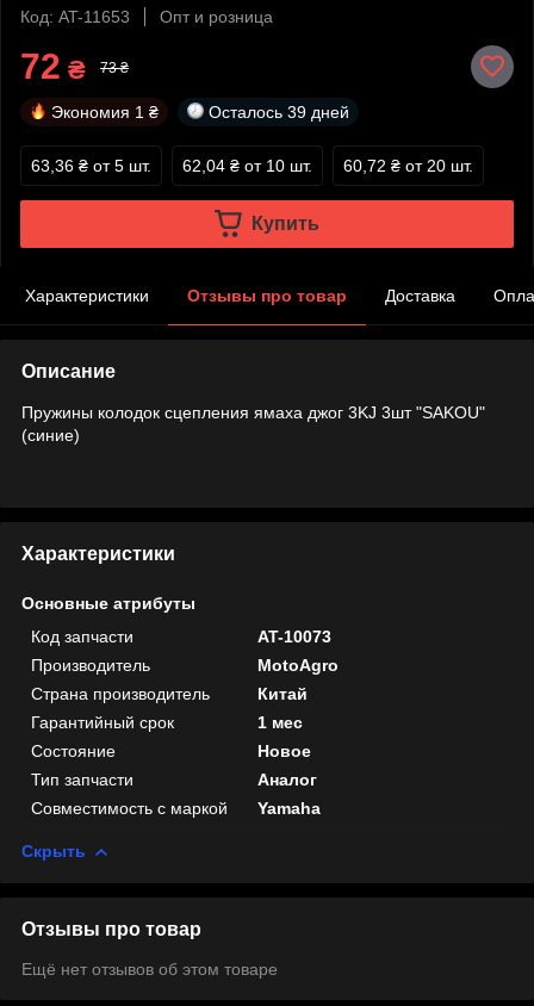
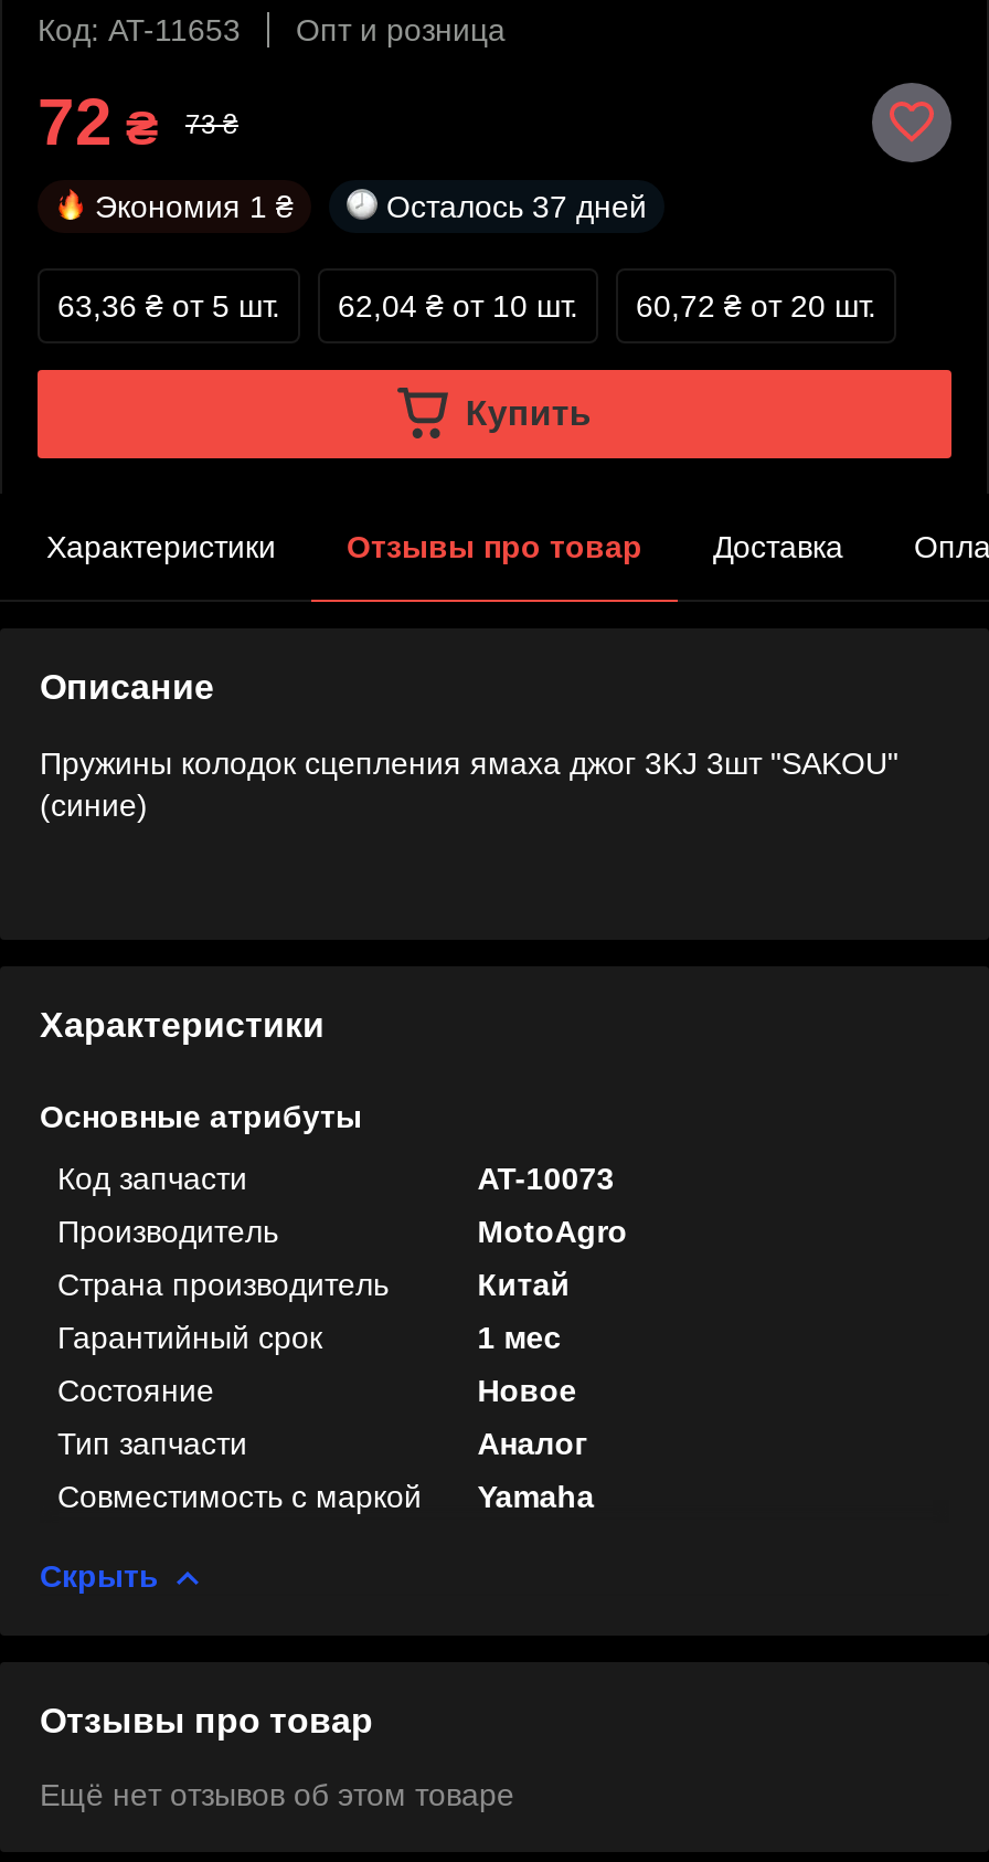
- Осталось 39 дней
+ Осталось 37 дней
